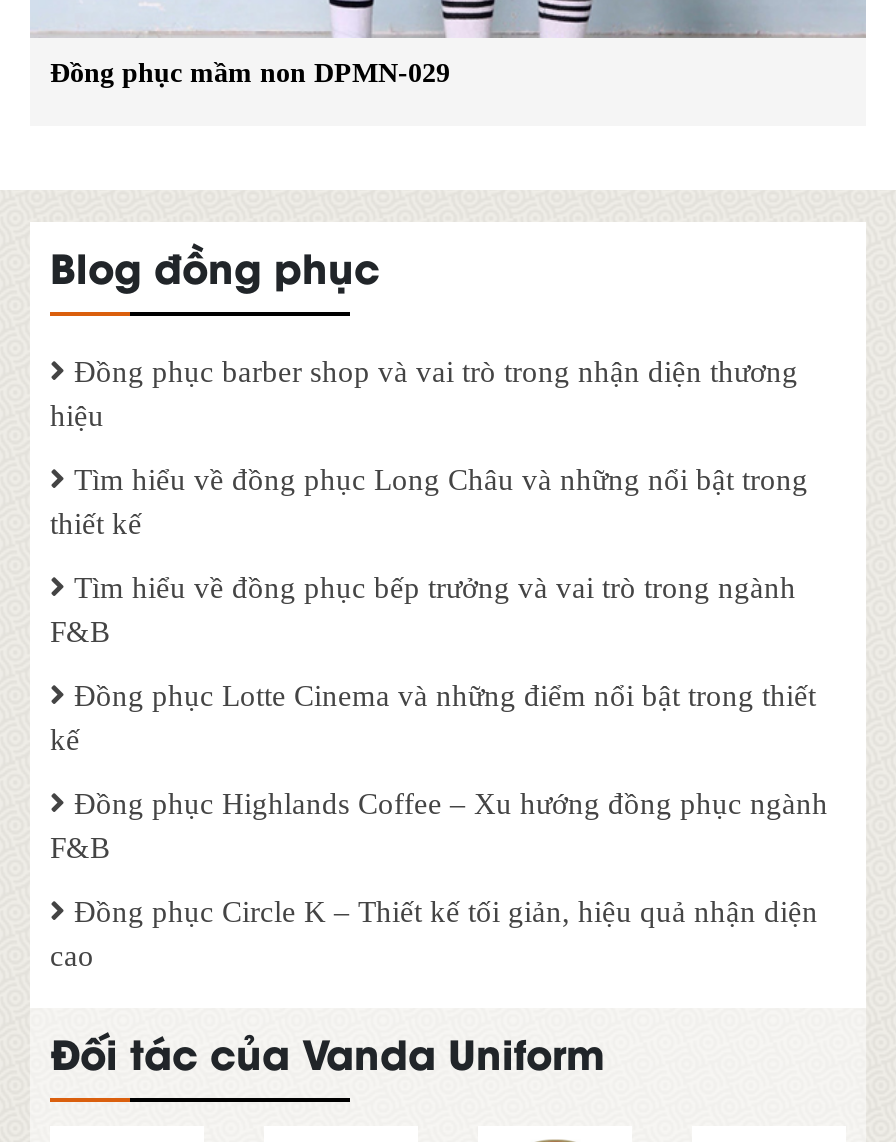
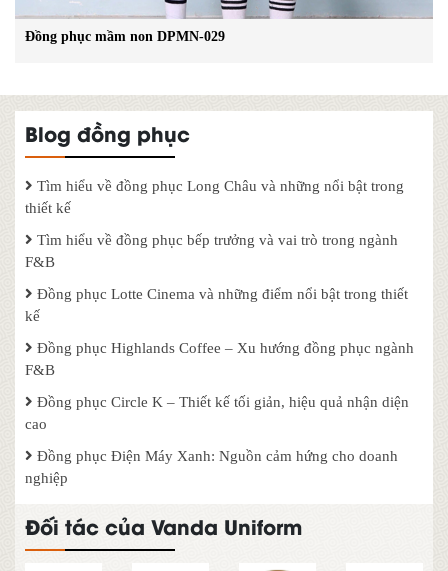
- Đồng phục barber shop và vai trò trong nhận diện thương
- hiệu

moved up: Tìm hiểu về đồng phục Long Châu và những nổi bật trong | thiết kế | Tìm hiểu về đồng phục bếp trưởng và vai trò trong ngành | ... | Đồng phục Circle K – Thiết kế tối giản, hiệu quả nhận diện | cao

+ Đồng phục Điện Máy Xanh: Nguồn cảm hứng cho doanh
+ nghiệp
